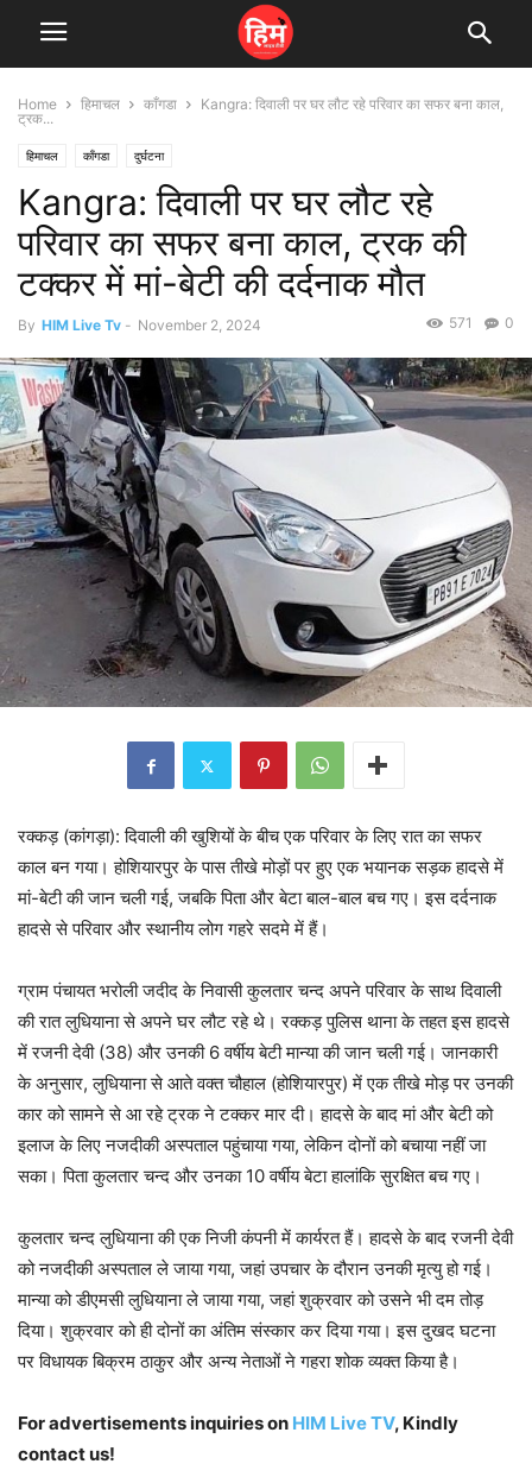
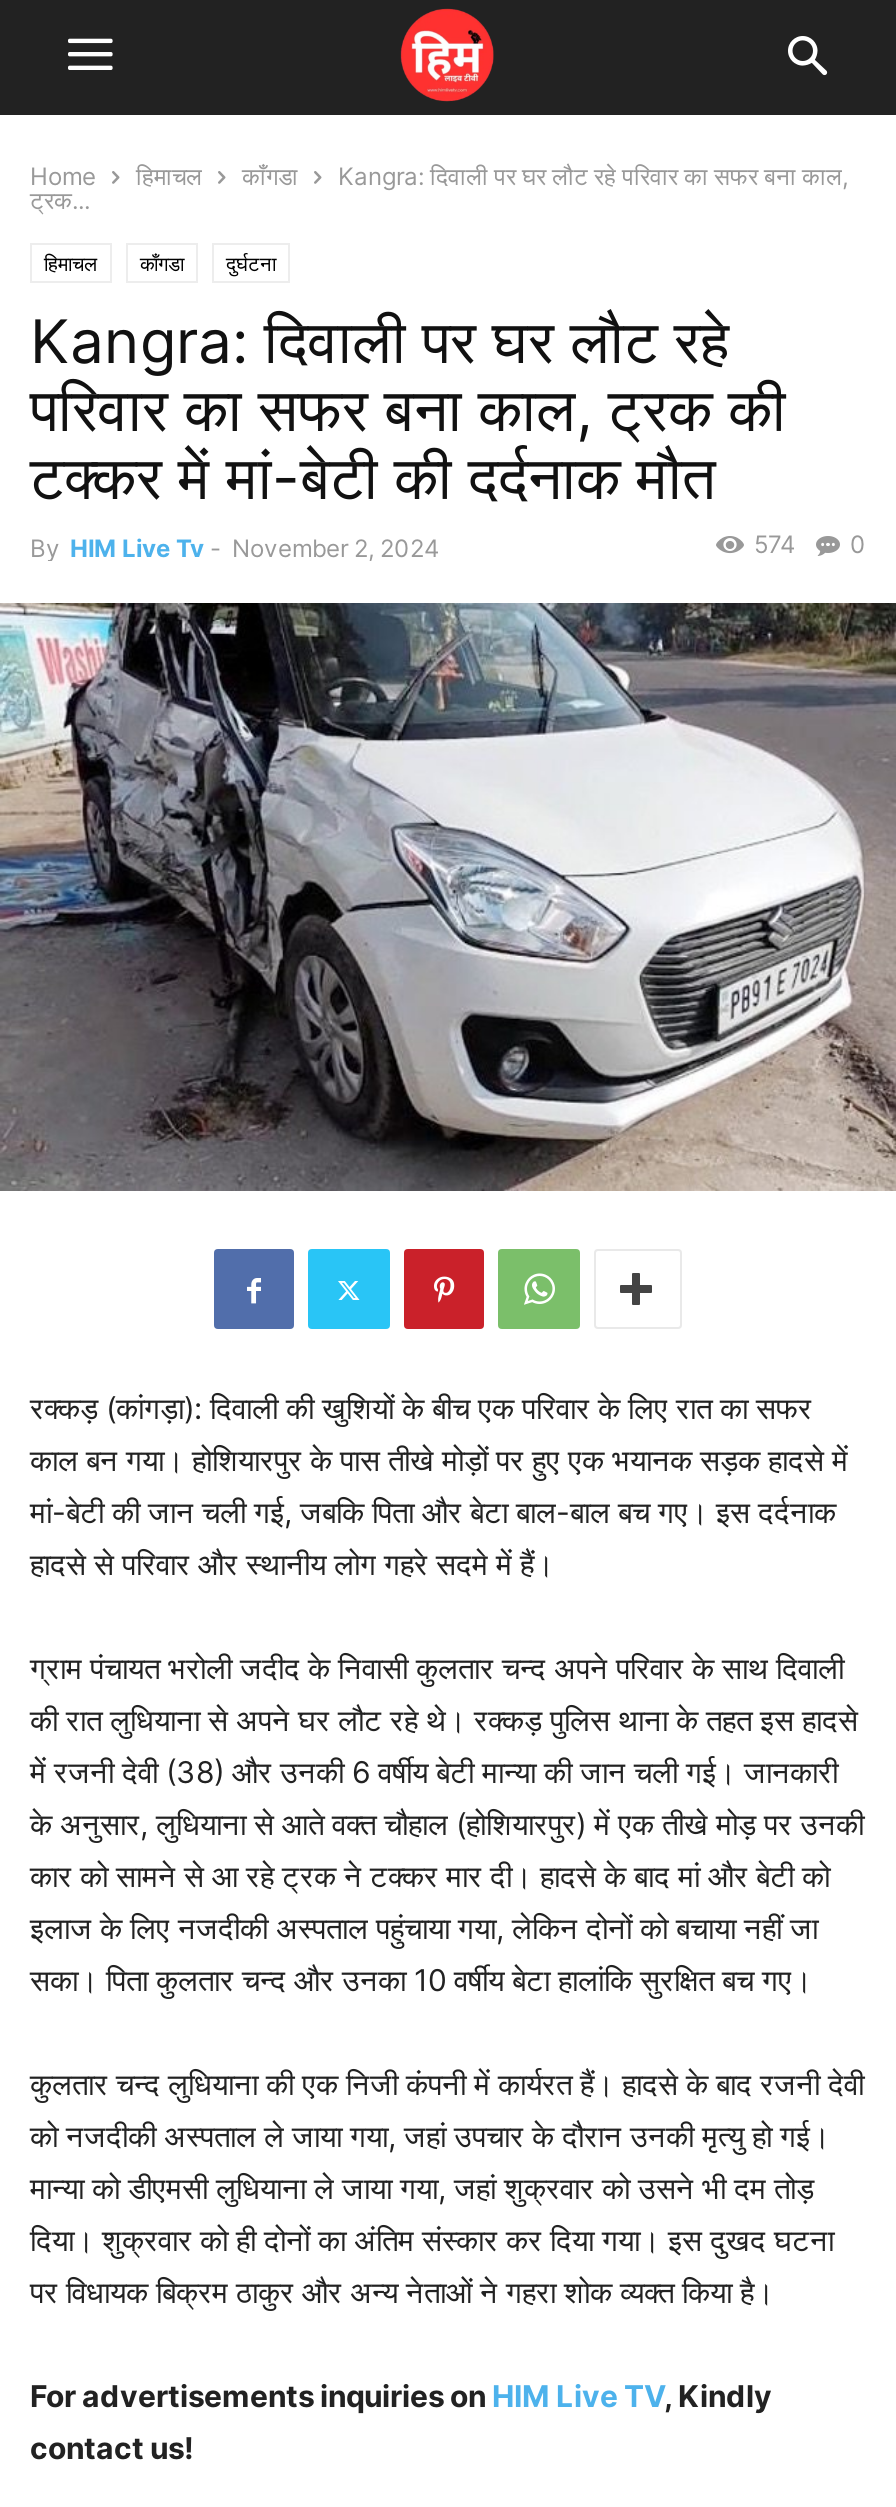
- 571 0
+ 574 0
